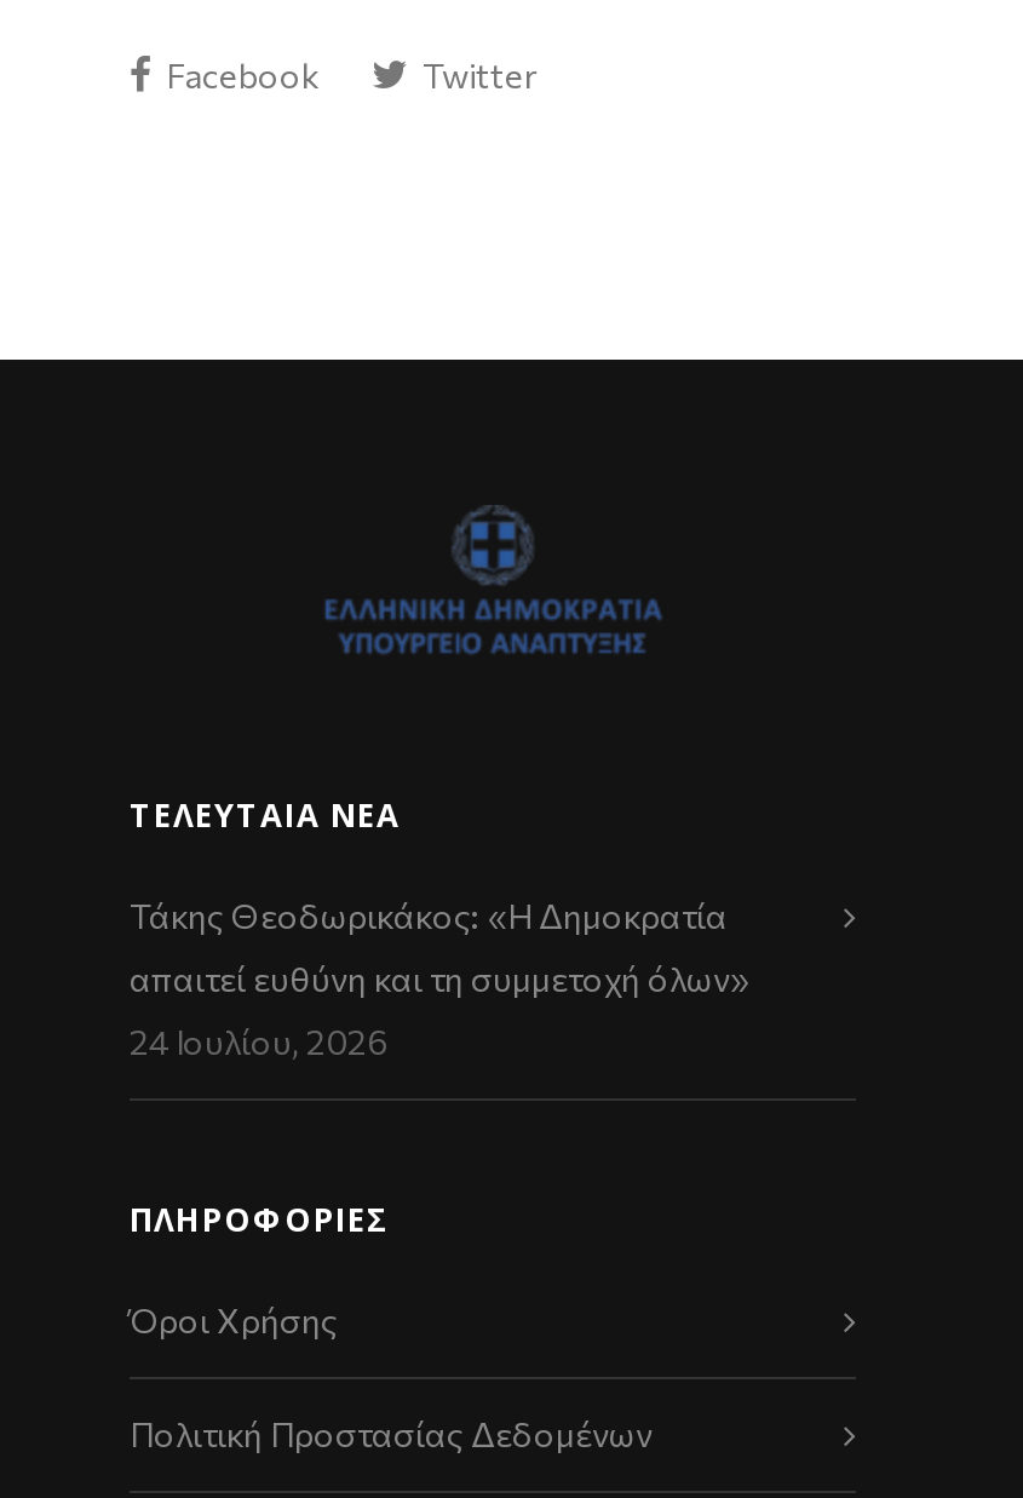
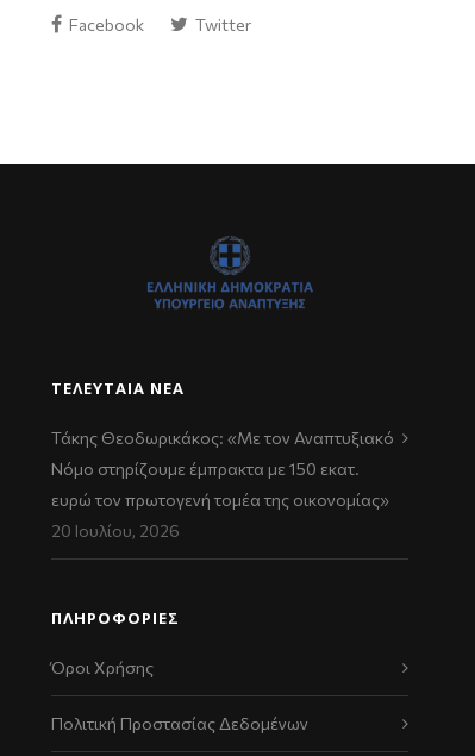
- Τάκης Θεοδωρικάκος: «Η Δημοκρατία
- απαιτεί ευθύνη και τη συμμετοχή όλων»
- 24 Ιουλίου, 2026
+ Τάκης Θεοδωρικάκος: «Με τον Αναπτυξιακό
+ Νόμο στηρίζουμε έμπρακτα με 150 εκατ.
+ ευρώ τον πρωτογενή τομέα της οικονομίας»
+ 20 Ιουλίου, 2026
